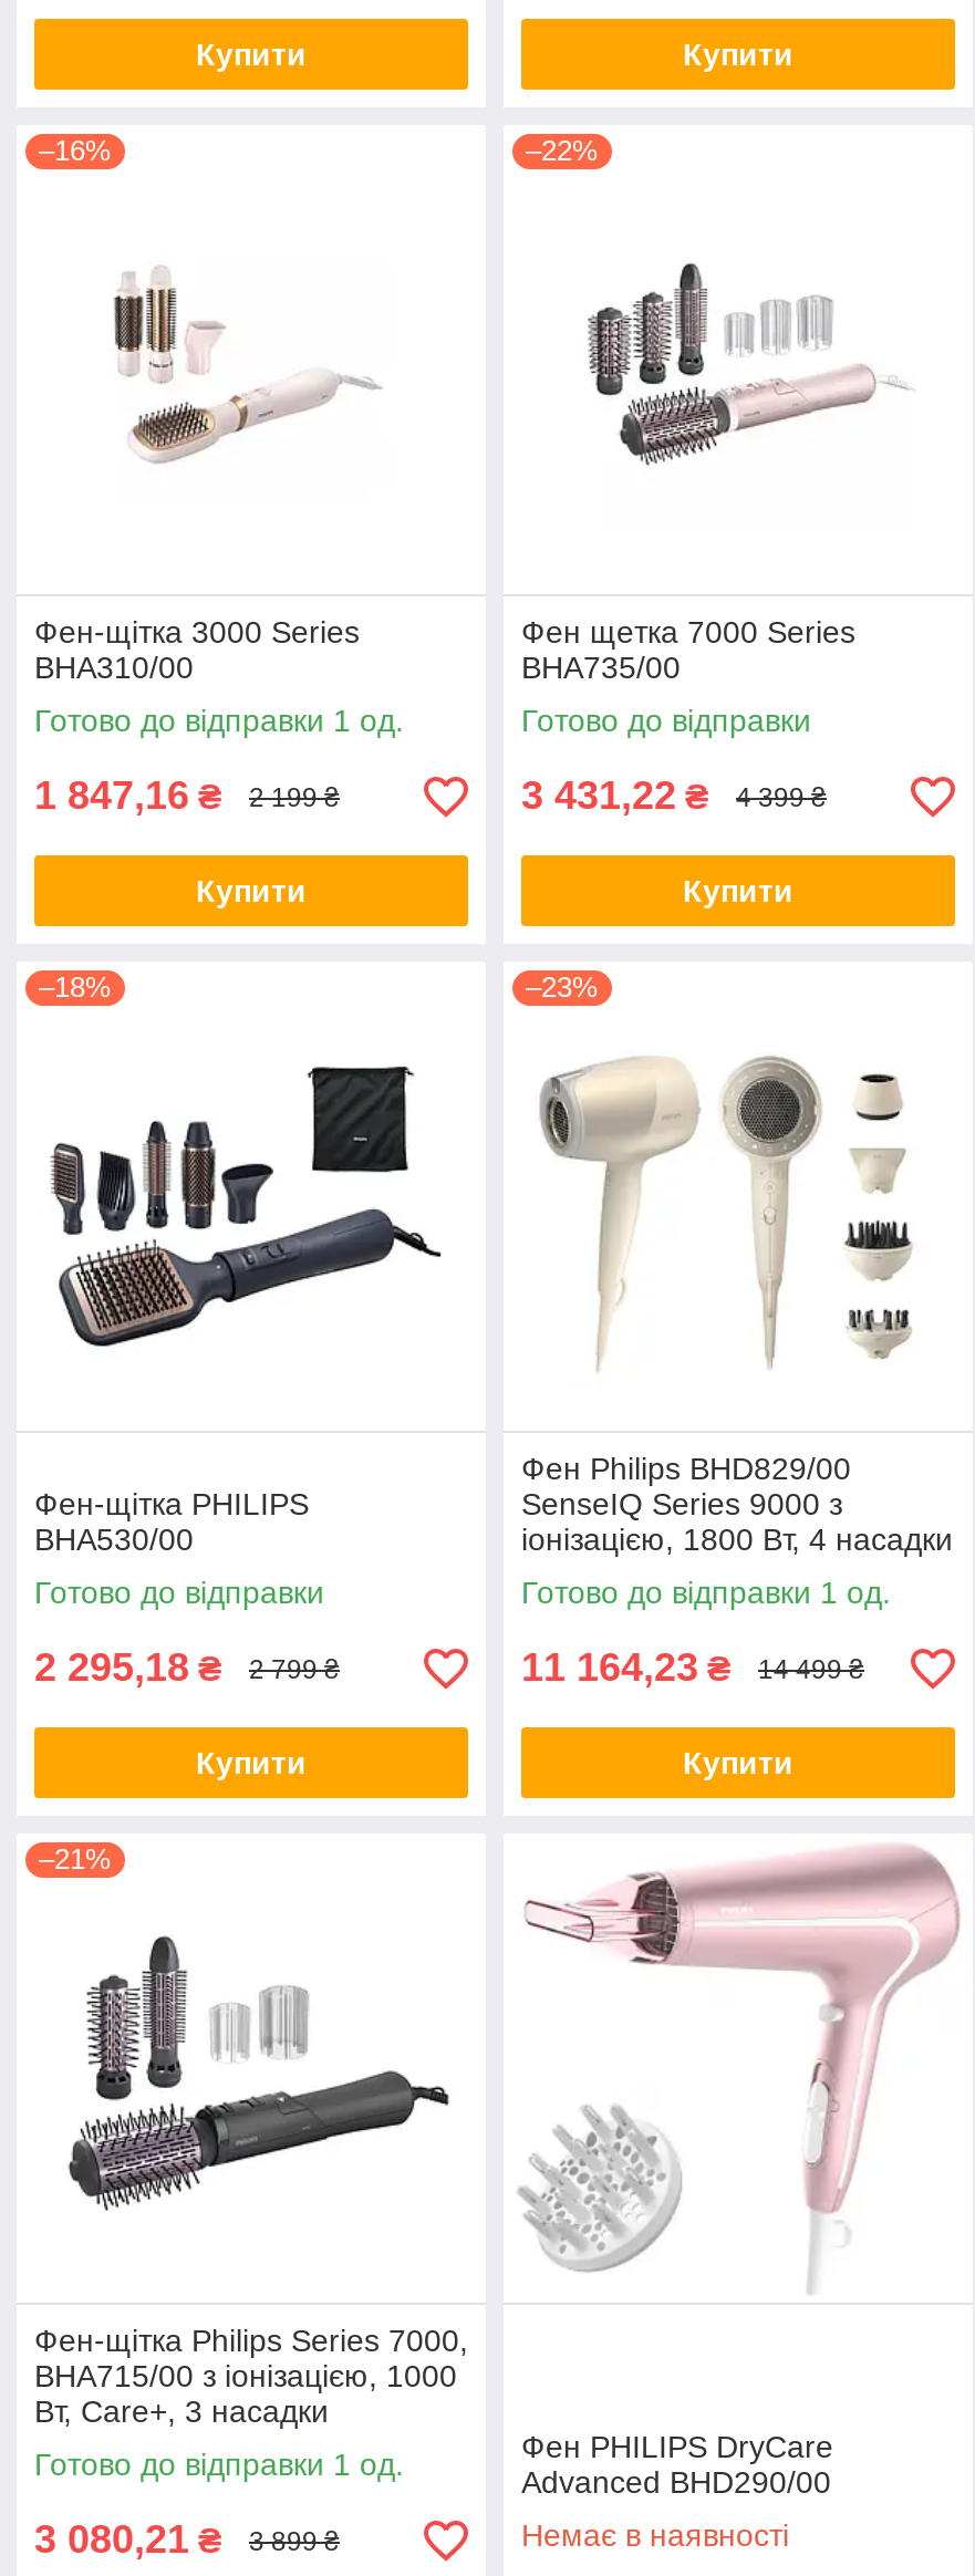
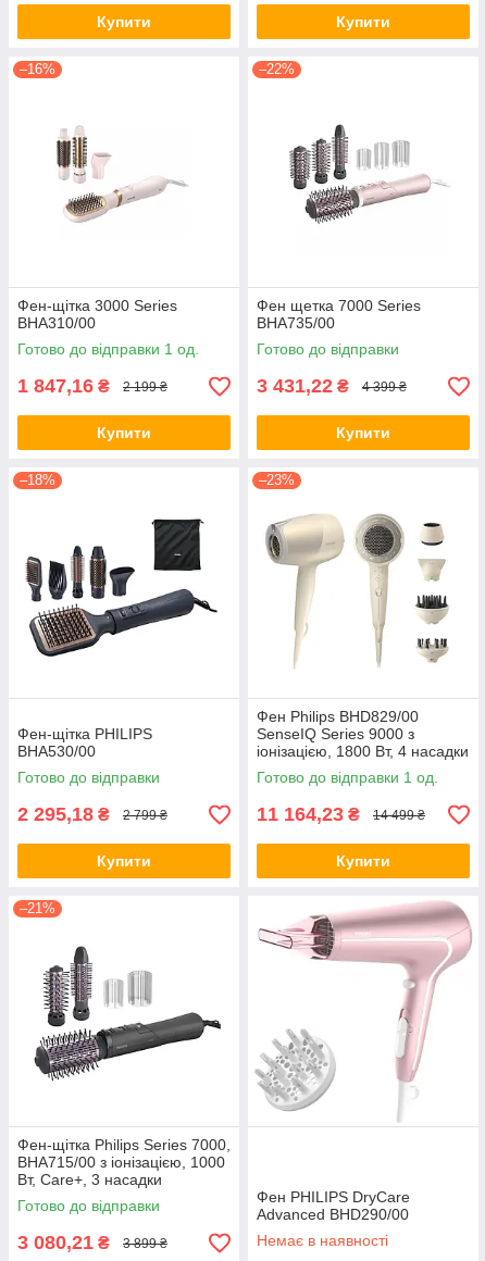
- Готово до відправки 1 од.
+ Готово до відправки
